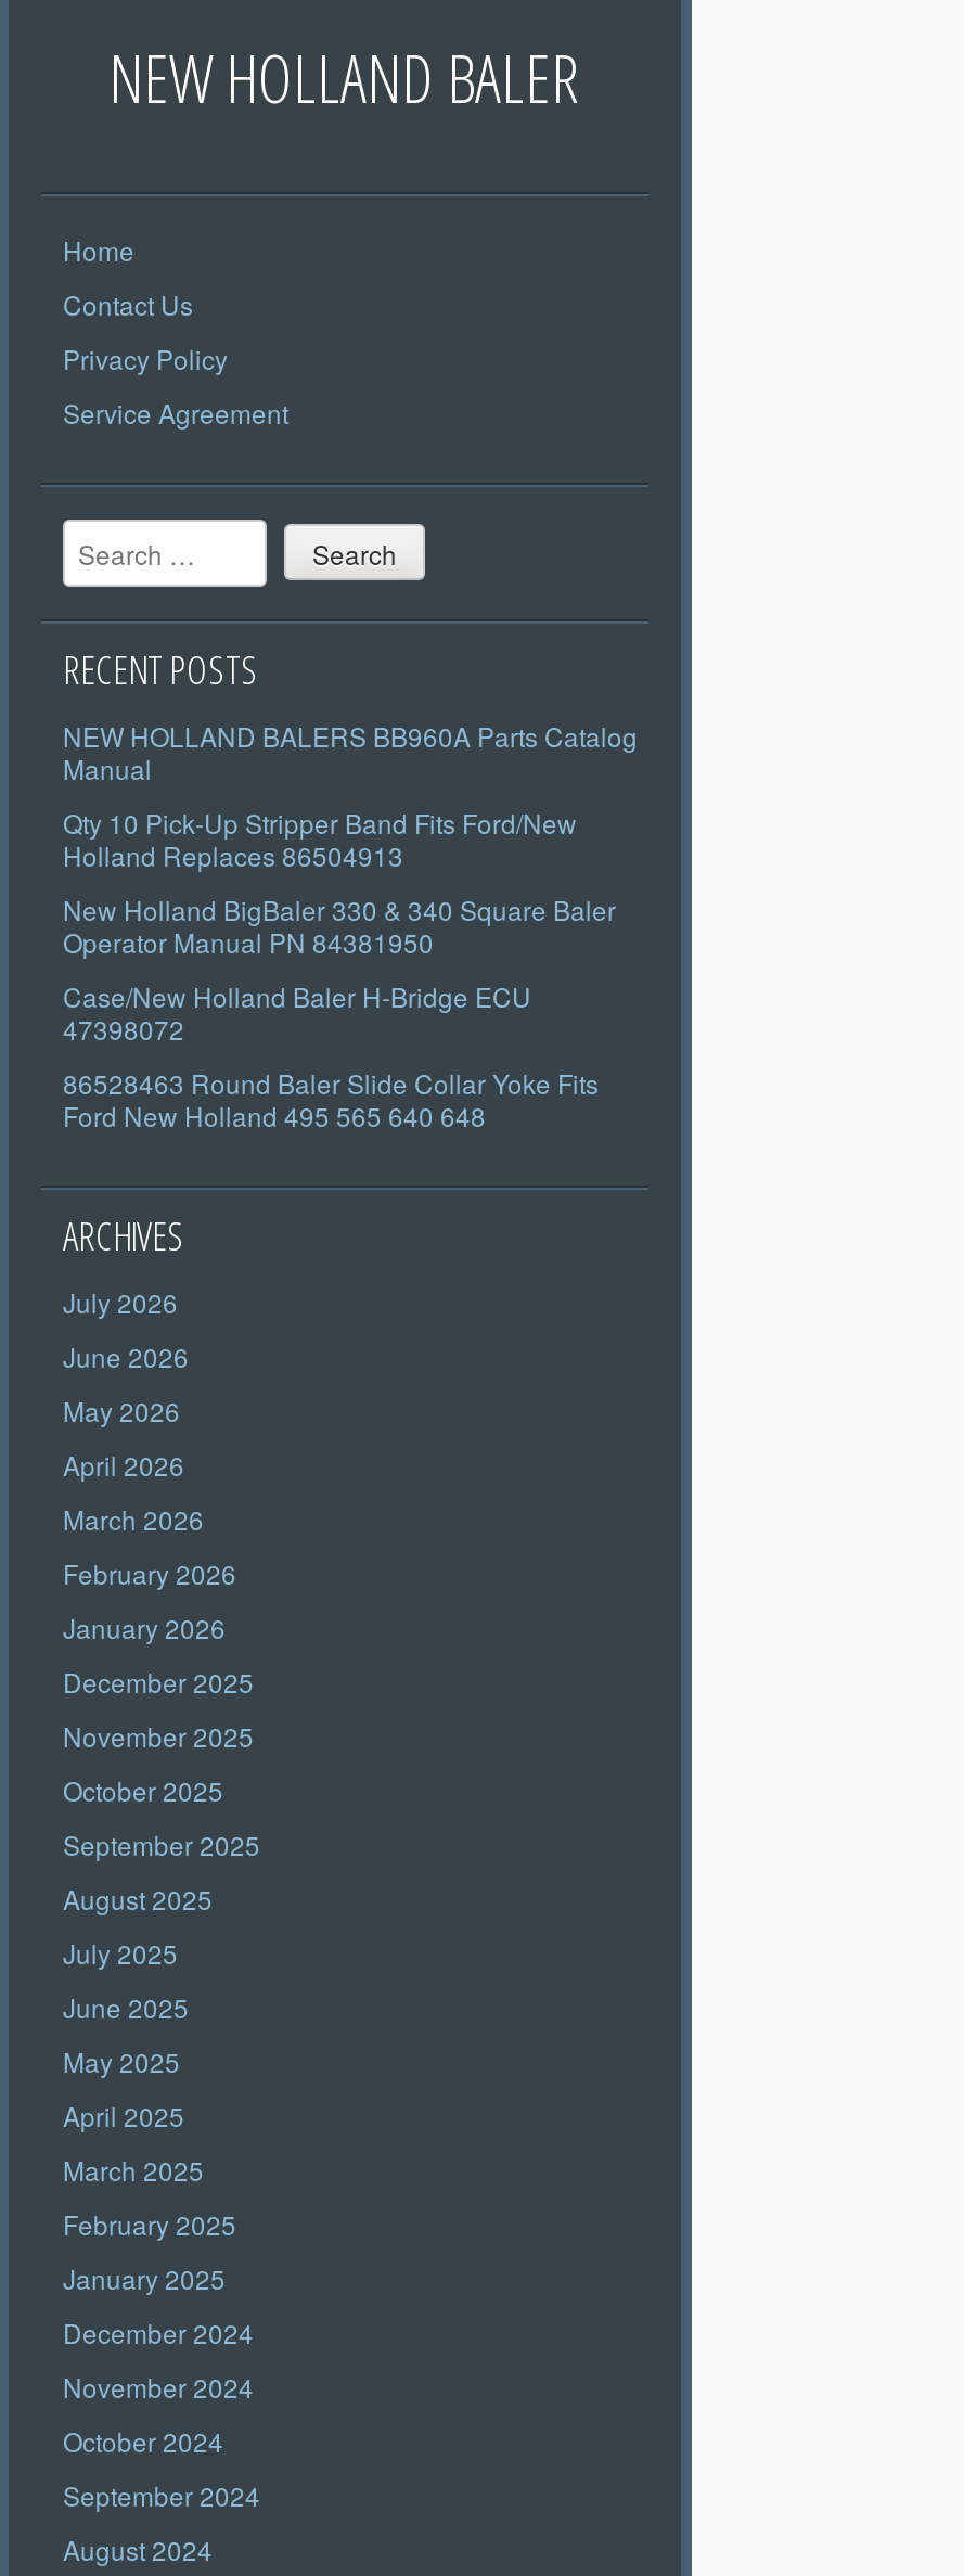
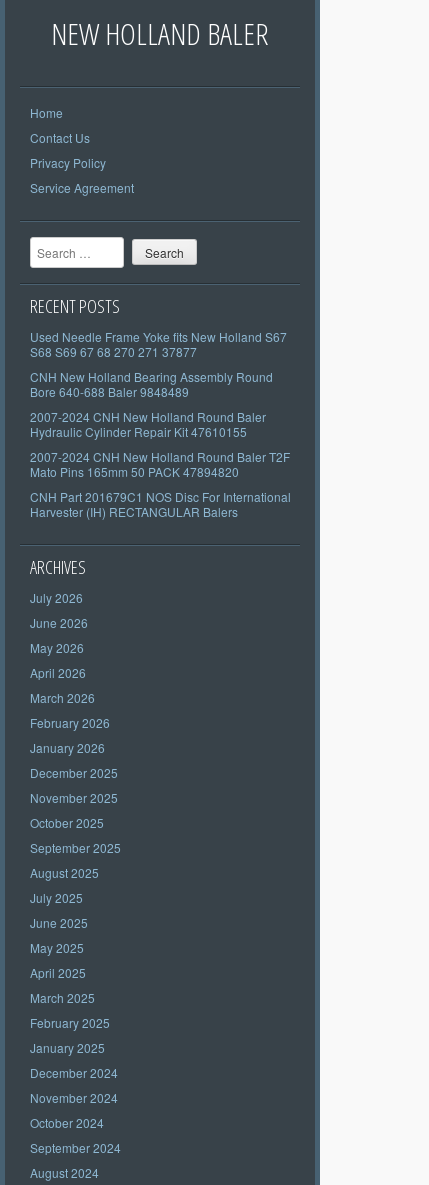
- NEW HOLLAND BALERS BB960A Parts Catalog
- Manual
+ Used Needle Frame Yoke fits New Holland S67
+ S68 S69 67 68 270 271 37877

- Qty 10 Pick-Up Stripper Band Fits Ford/New
- Holland Replaces 86504913
+ CNH New Holland Bearing Assembly Round
+ Bore 640-688 Baler 9848489

- New Holland BigBaler 330 & 340 Square Baler
- Operator Manual PN 84381950
+ 2007-2024 CNH New Holland Round Baler
+ Hydraulic Cylinder Repair Kit 47610155

- Case/New Holland Baler H-Bridge ECU
- 47398072
+ 2007-2024 CNH New Holland Round Baler T2F
+ Mato Pins 165mm 50 PACK 47894820

- 86528463 Round Baler Slide Collar Yoke Fits
- Ford New Holland 495 565 640 648
+ CNH Part 201679C1 NOS Disc For International
+ Harvester (IH) RECTANGULAR Balers
